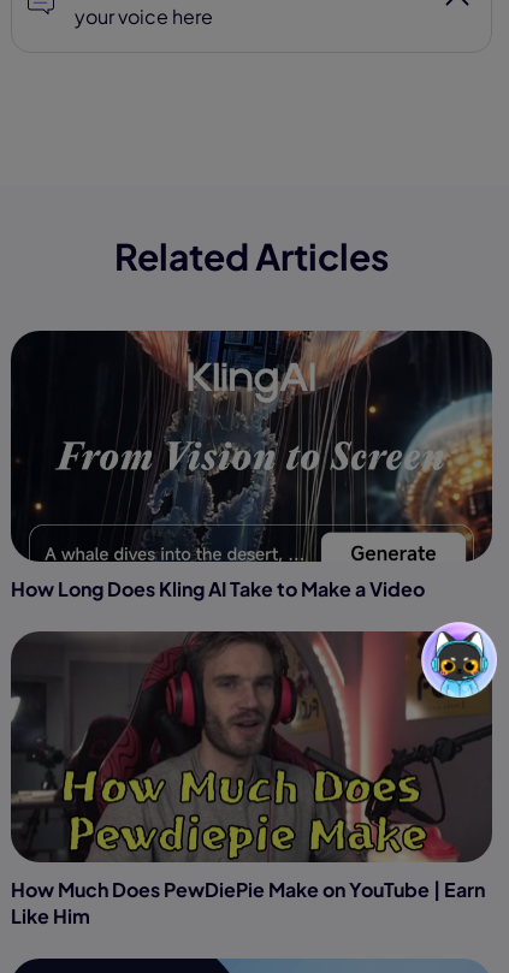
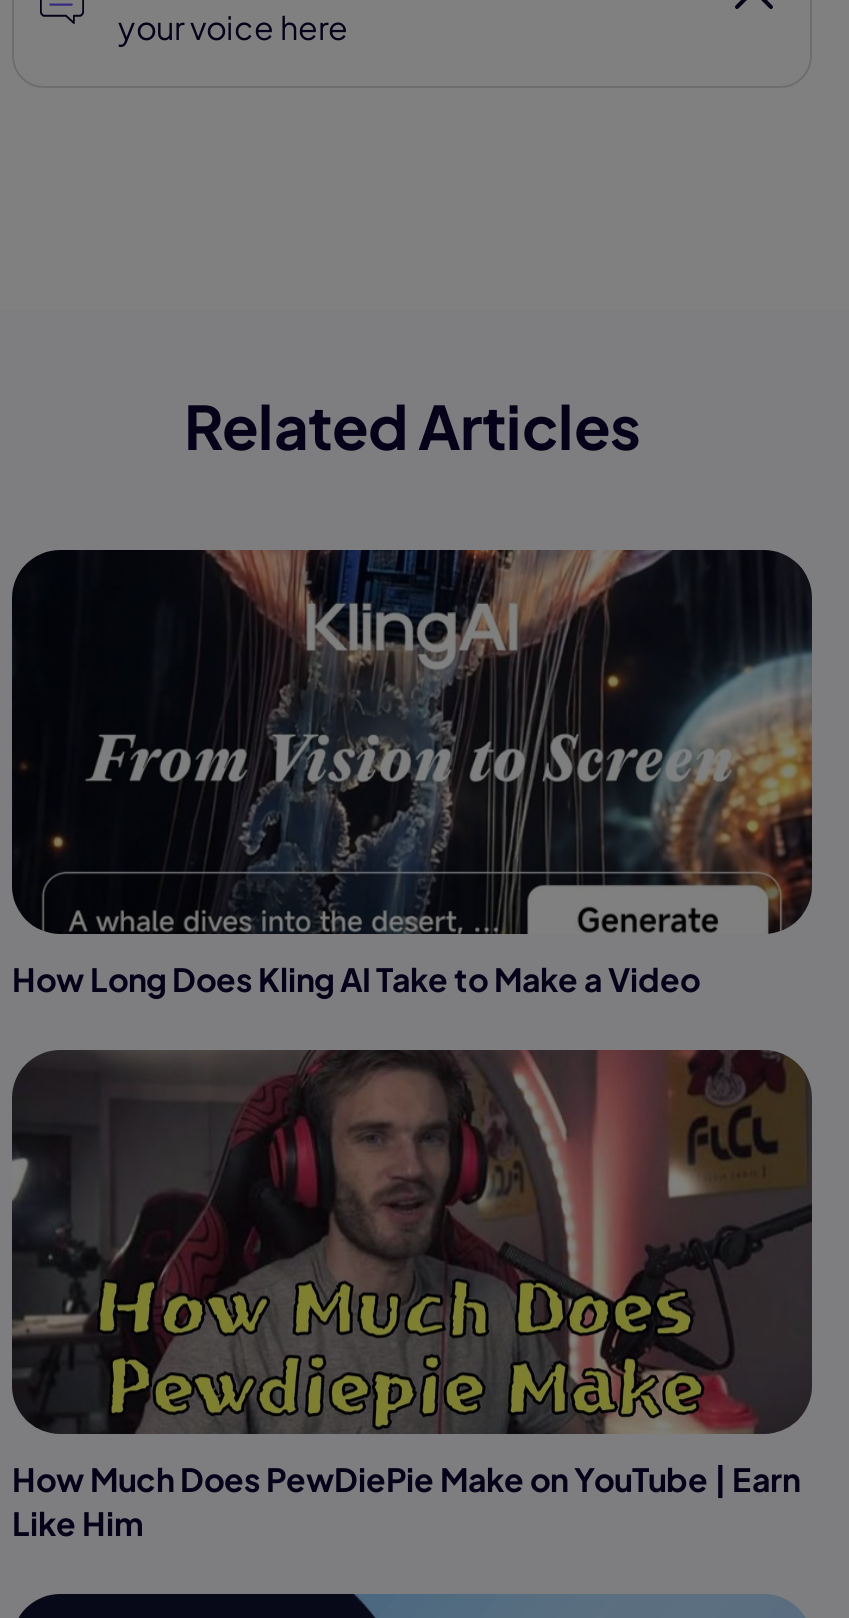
- [image]
+ [image]
